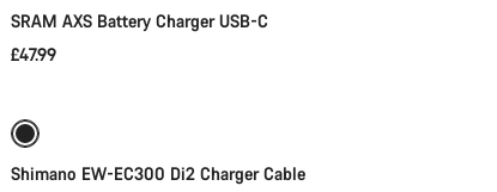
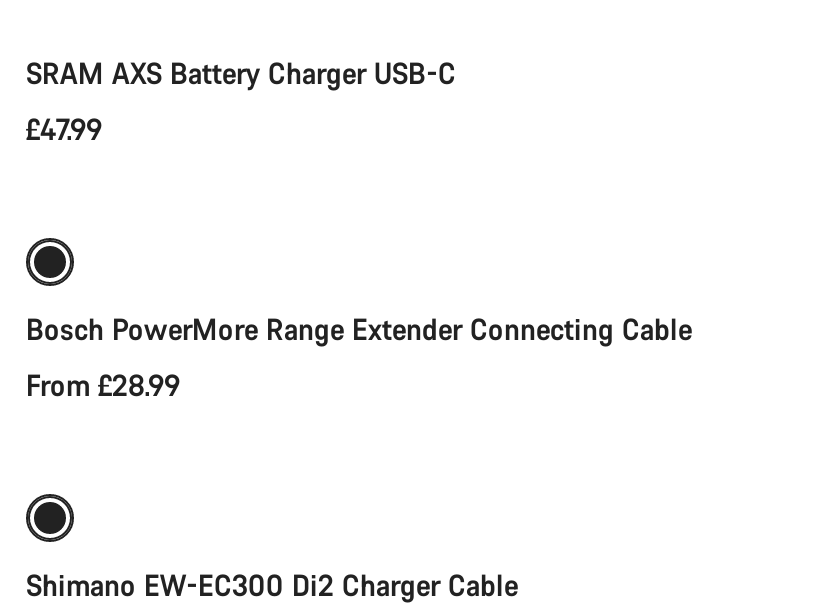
+ Bosch PowerMore Range Extender Connecting Cable
+ From £28.99
